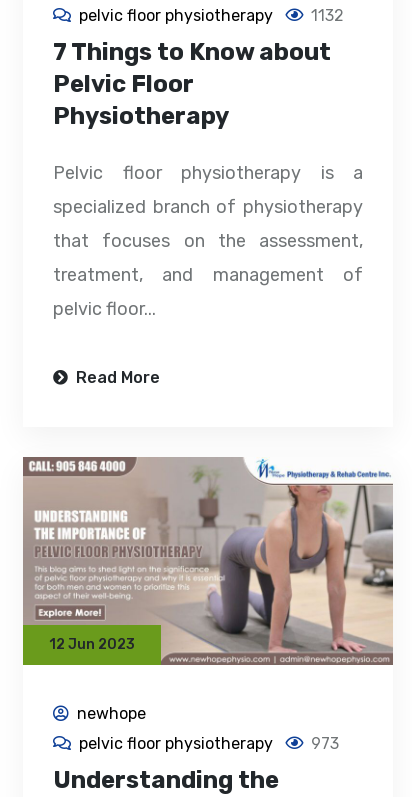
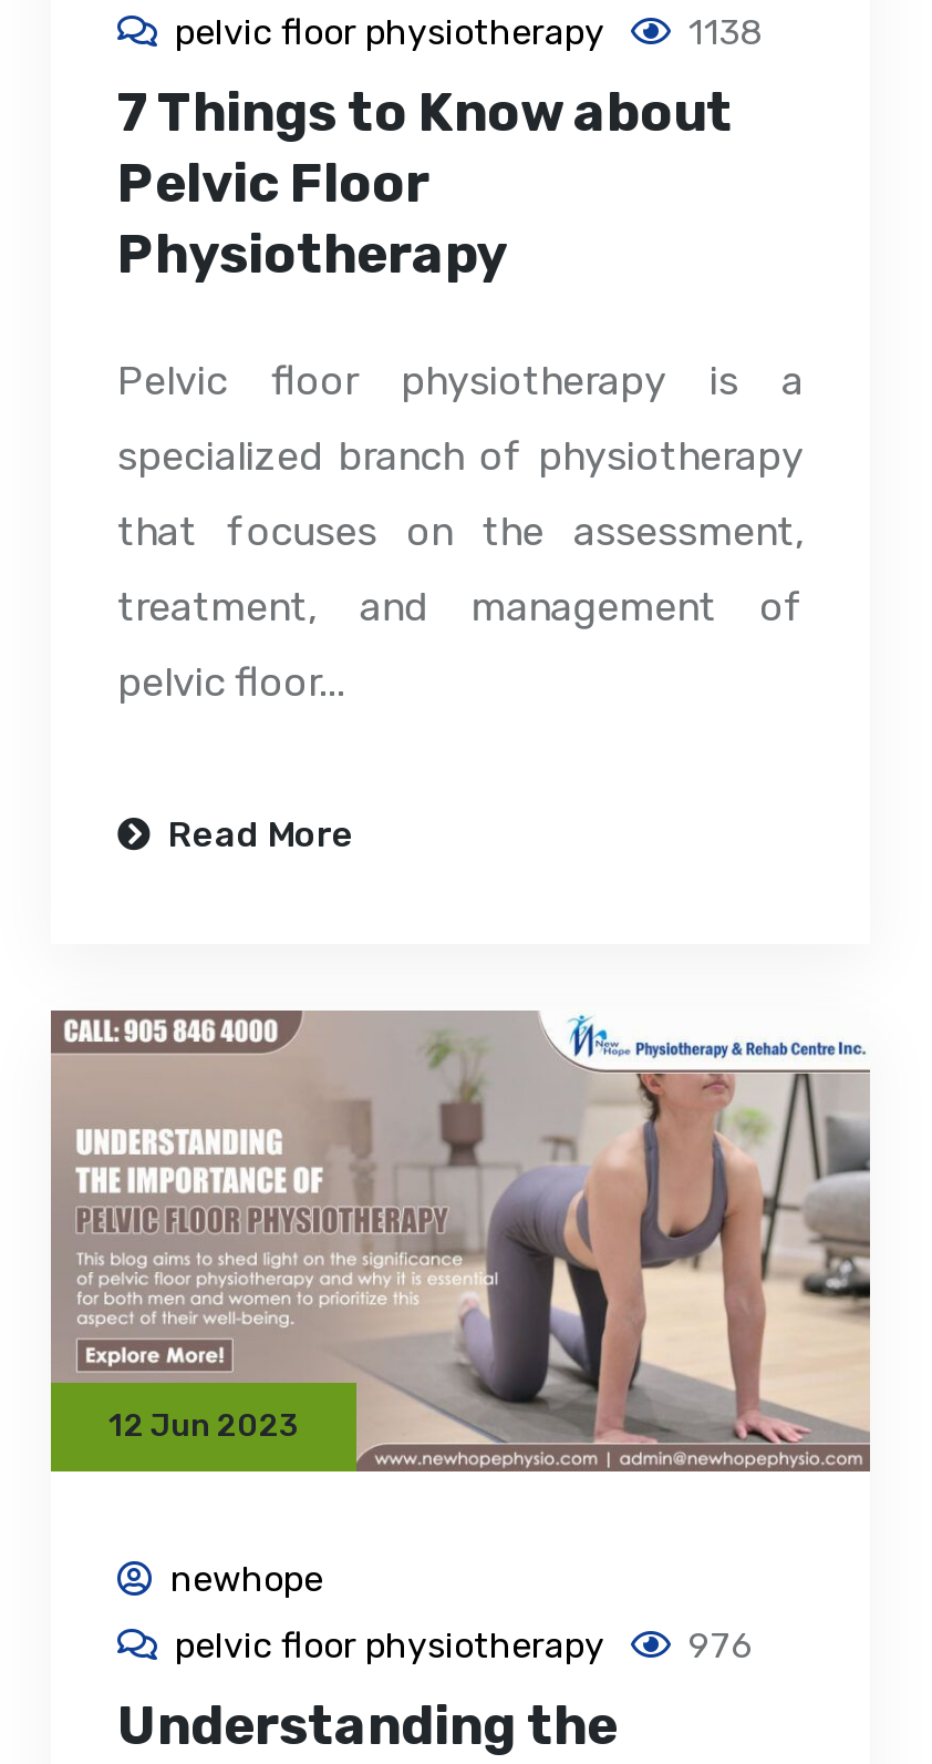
- pelvic floor physiotherapy 1132
+ pelvic floor physiotherapy 1138

- pelvic floor physiotherapy 973
+ pelvic floor physiotherapy 976
